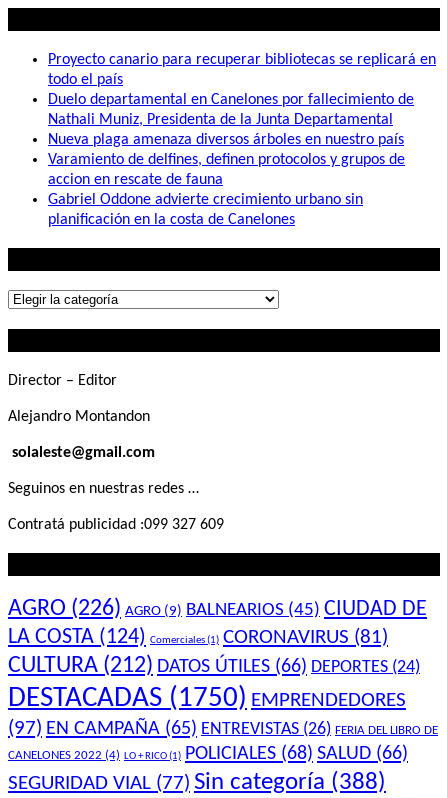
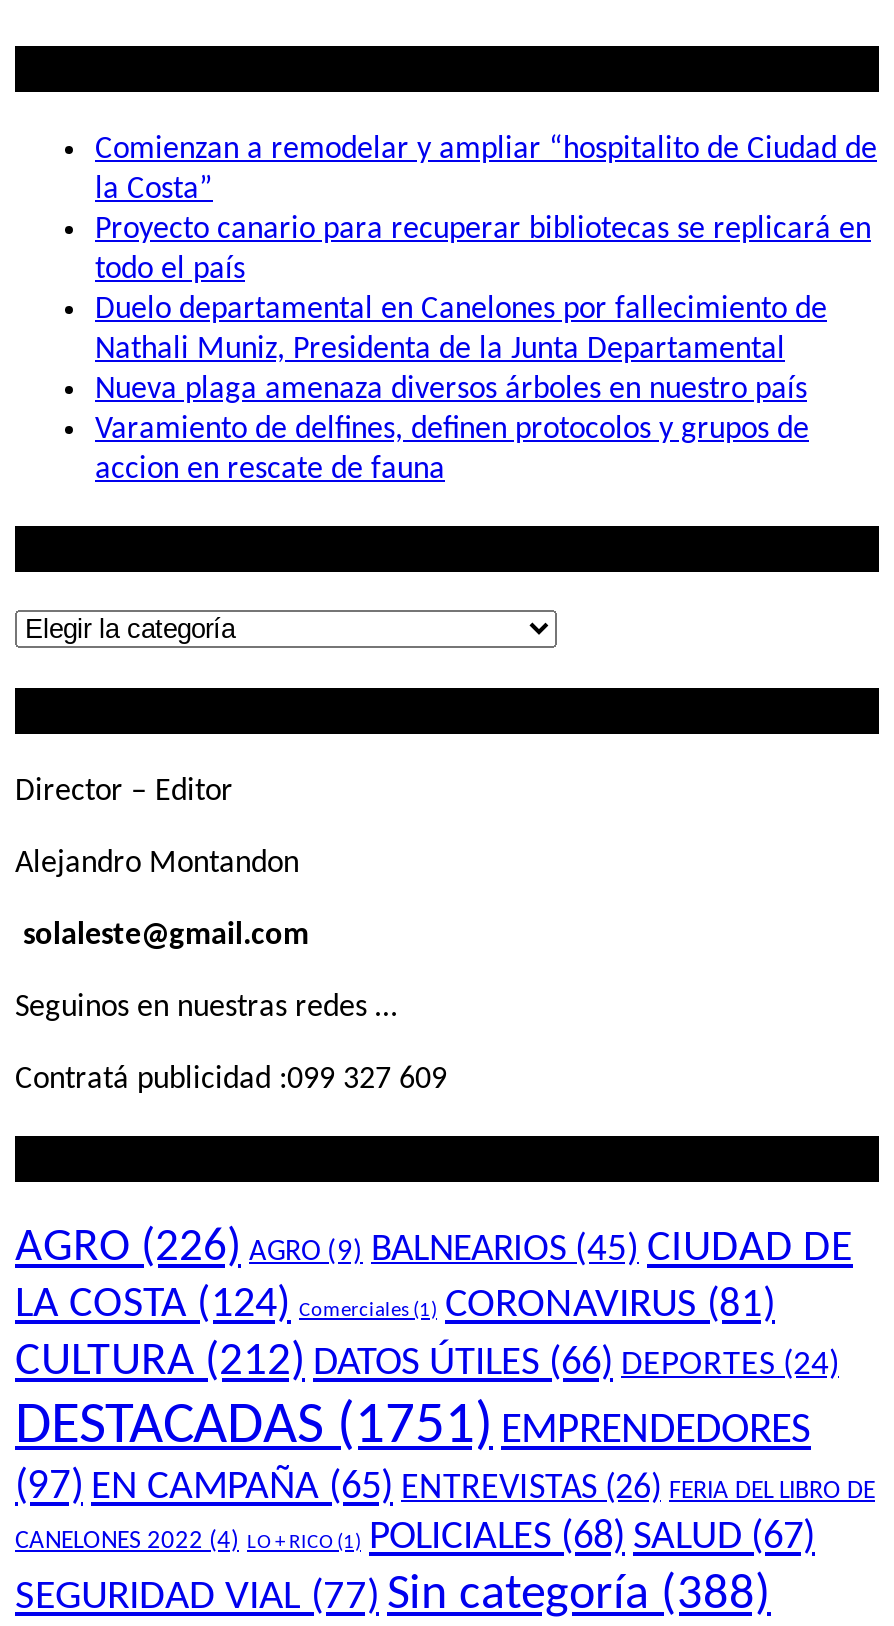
+ Comienzan a remodelar y ampliar “hospitalito de Ciudad de
+ la Costa”

moved down: Proyecto canario para recuperar bibliotecas se replicará en | todo el país | Duelo departamental en Canelones por fallecimiento de | Nathali Muniz, Presidenta de la Junta Departamental | Nueva plaga amenaza diversos árboles en nuestro país | Varamiento de delfines, definen protocolos y grupos de | accion en rescate de fauna

- Gabriel Oddone advierte crecimiento urbano sin
- planificación en la costa de Canelones

- DESTACADAS (1750) EMPRENDEDORES
+ DESTACADAS (1751) EMPRENDEDORES

- CANELONES 2022 (4) LO + RICO(1) POLICIALES (68) SALUD (66)
+ CANELONES 2022 (4) LO + RICO(1) POLICIALES (68) SALUD (67)
